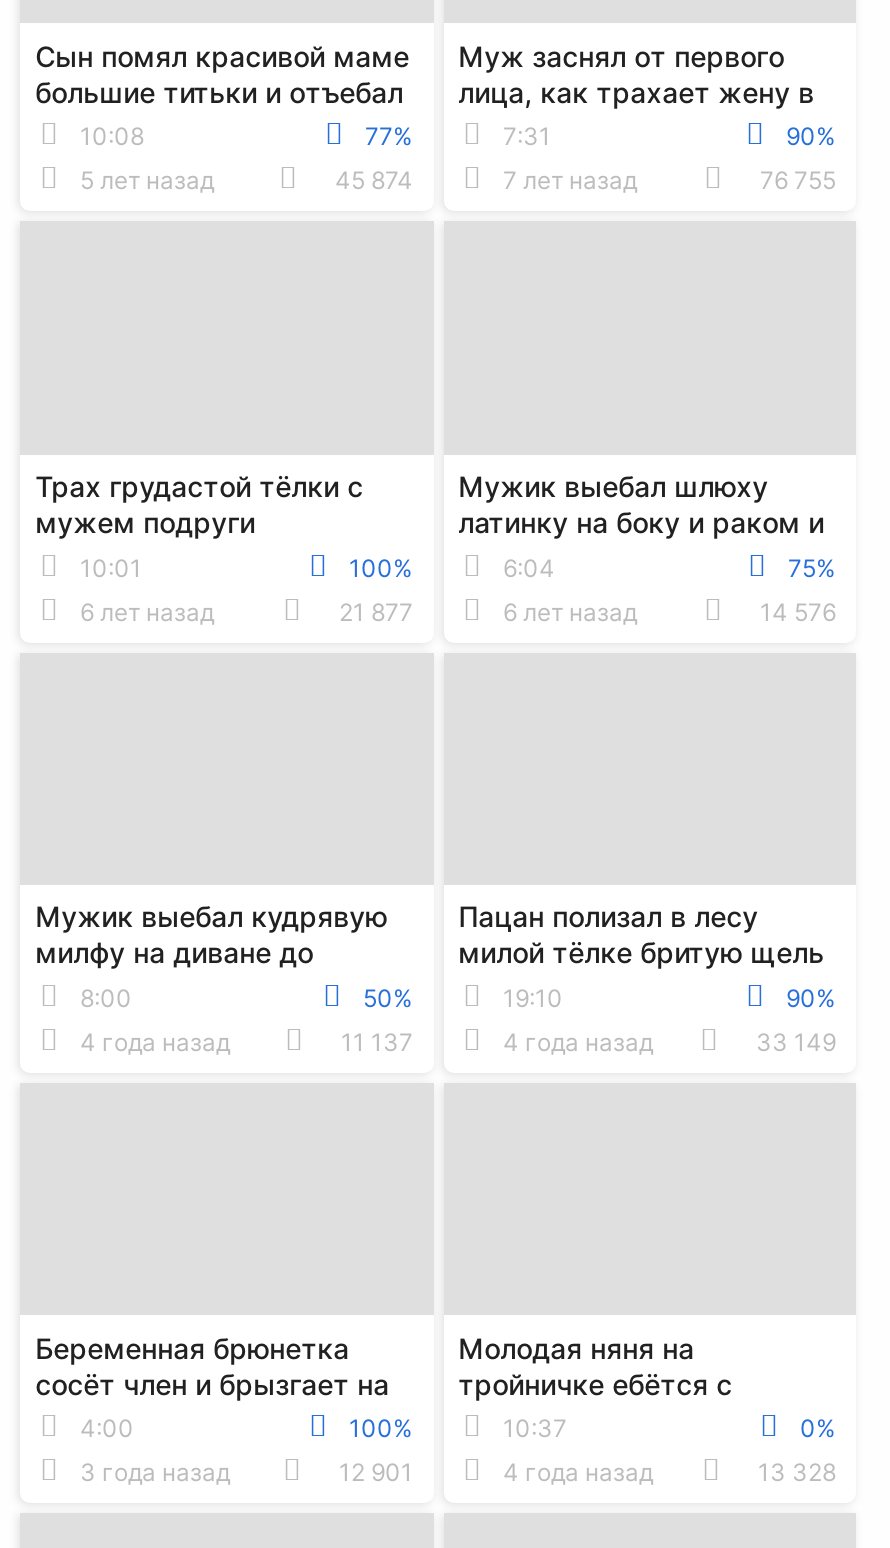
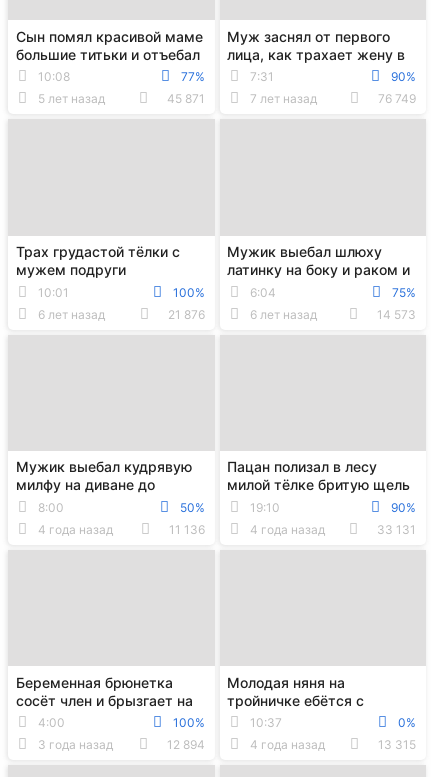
- 45 874
+ 45 871

- 76 755
+ 76 749

- 21 877
+ 21 876

- 14 576
+ 14 573

- 11 137
+ 11 136

- 33 149
+ 33 131

- 12 901
+ 12 894

- 13 328
+ 13 315
